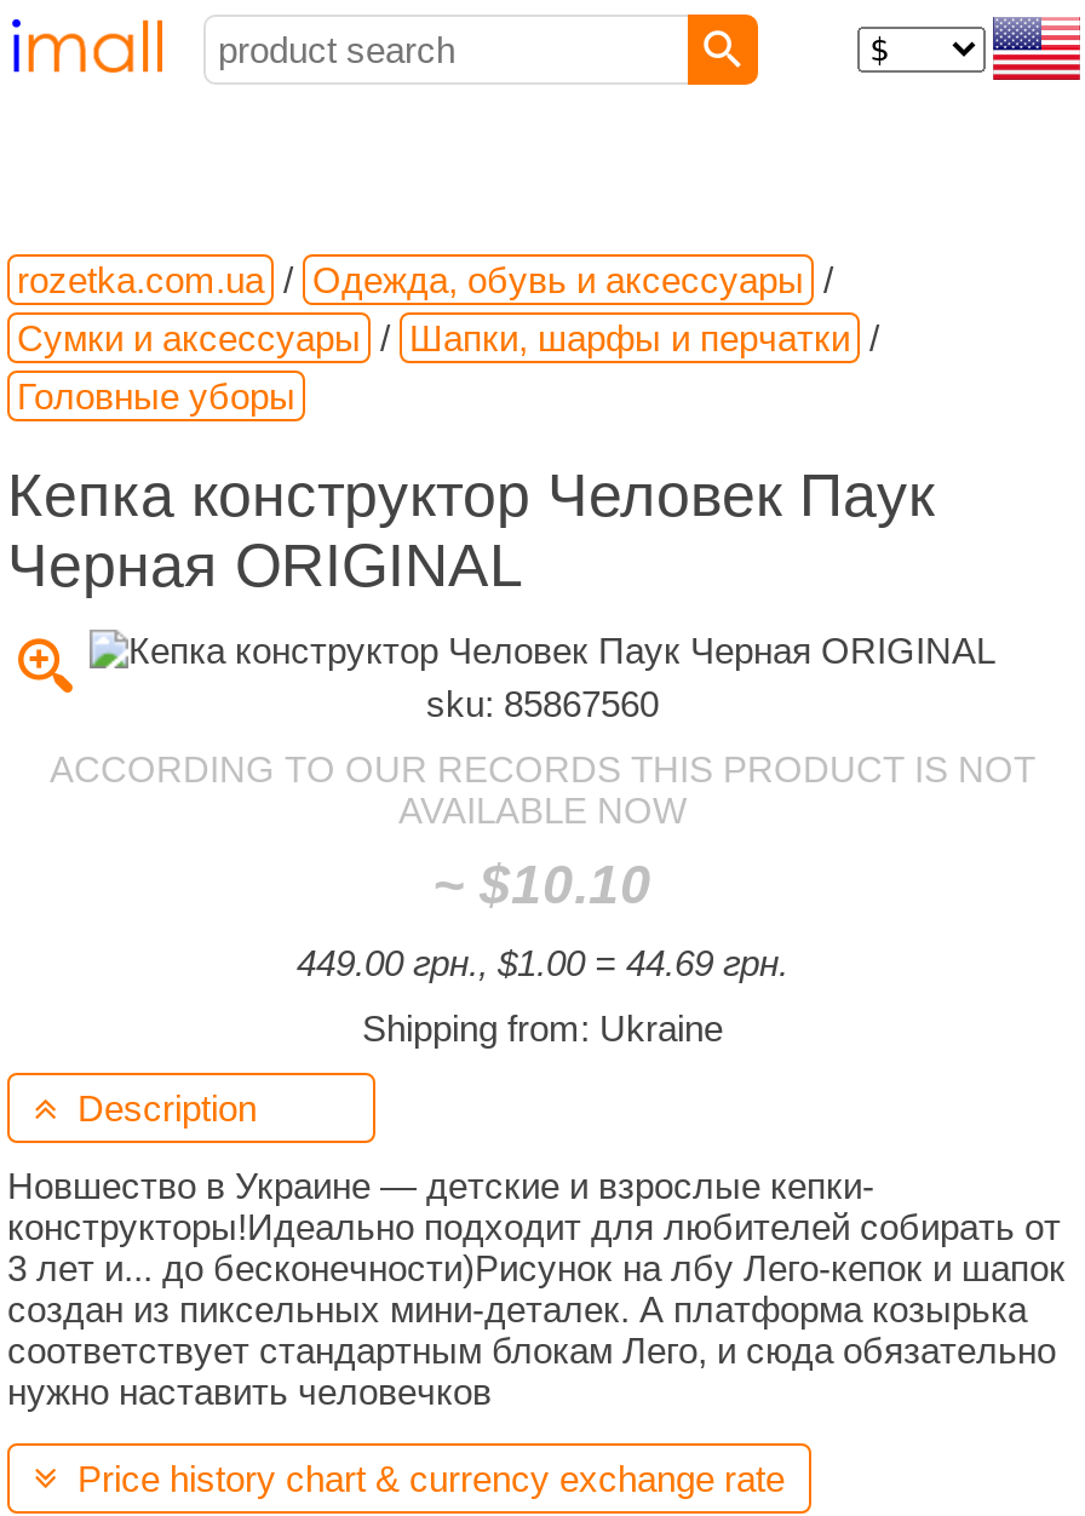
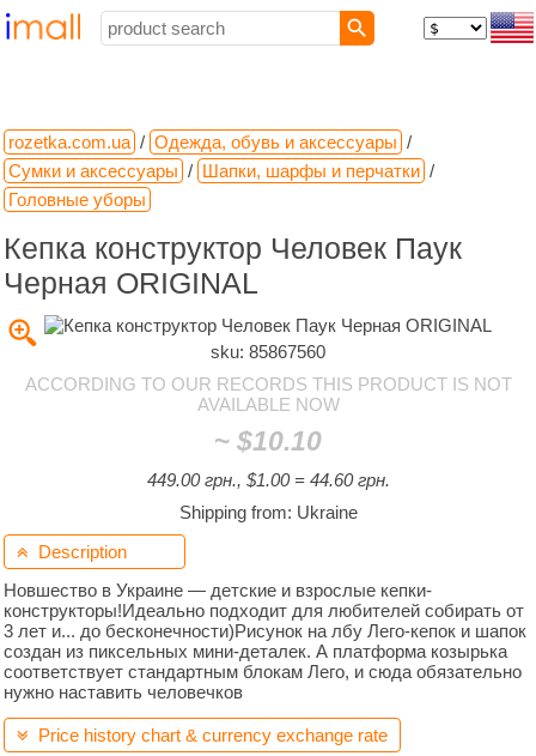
- 449.00 грн., $1.00 = 44.69 грн.
+ 449.00 грн., $1.00 = 44.60 грн.
